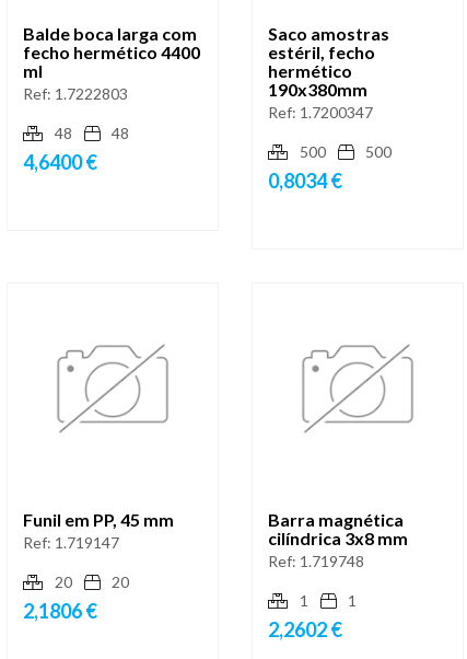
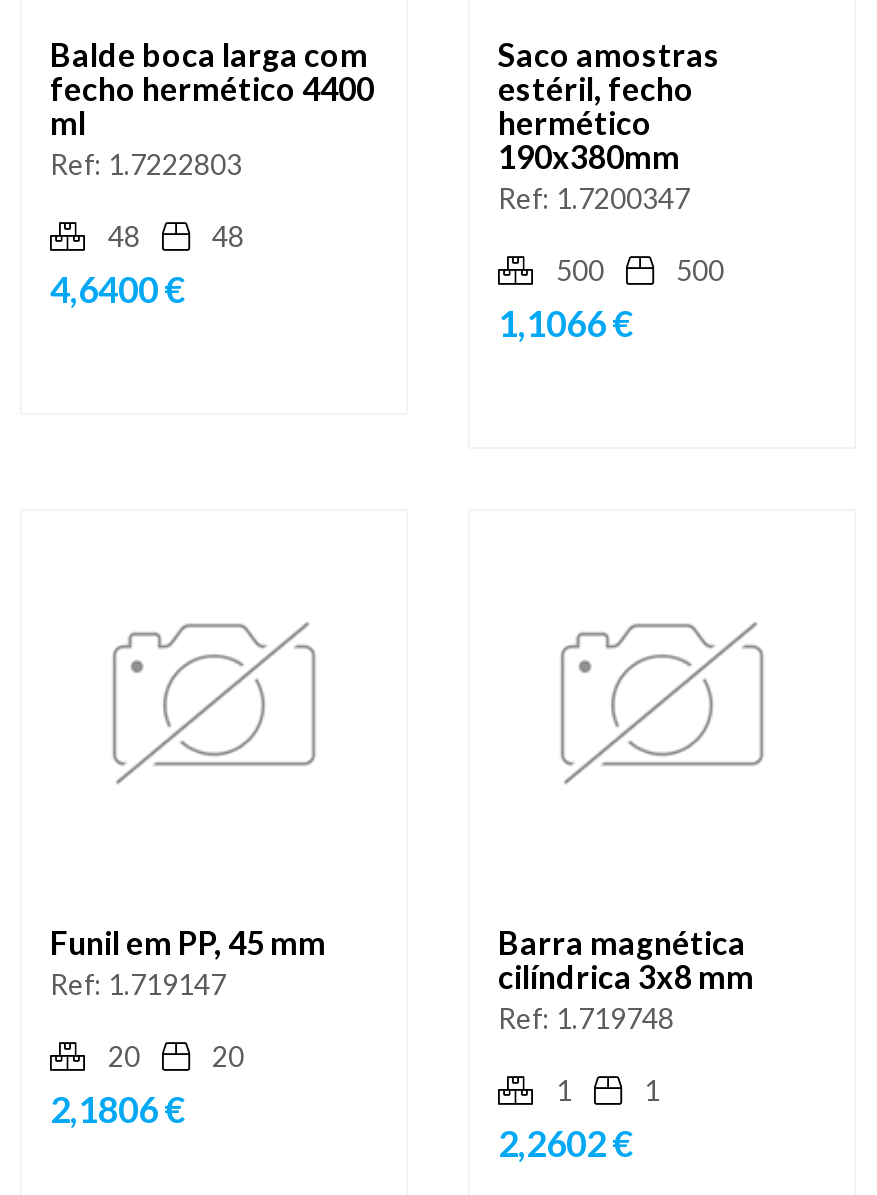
- 0,8034 €
+ 1,1066 €
